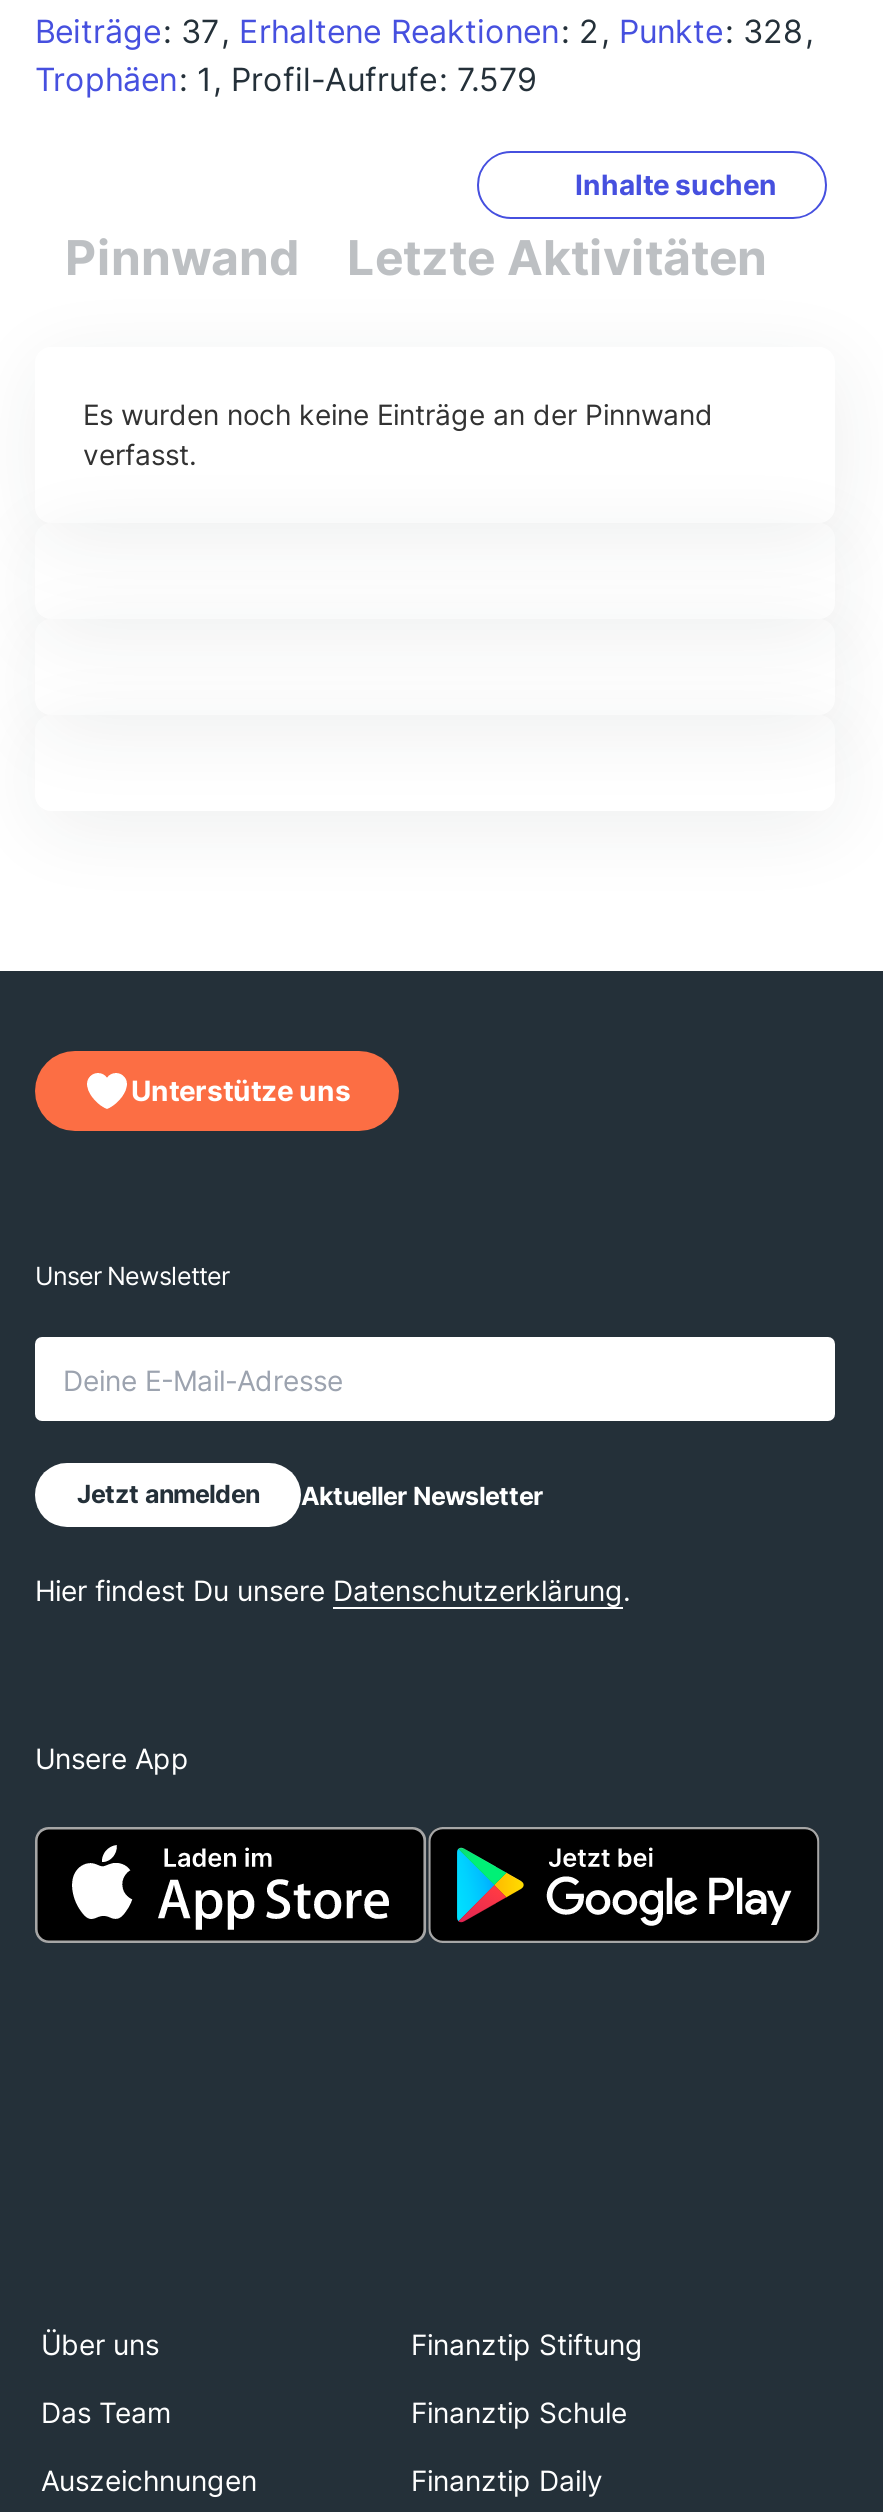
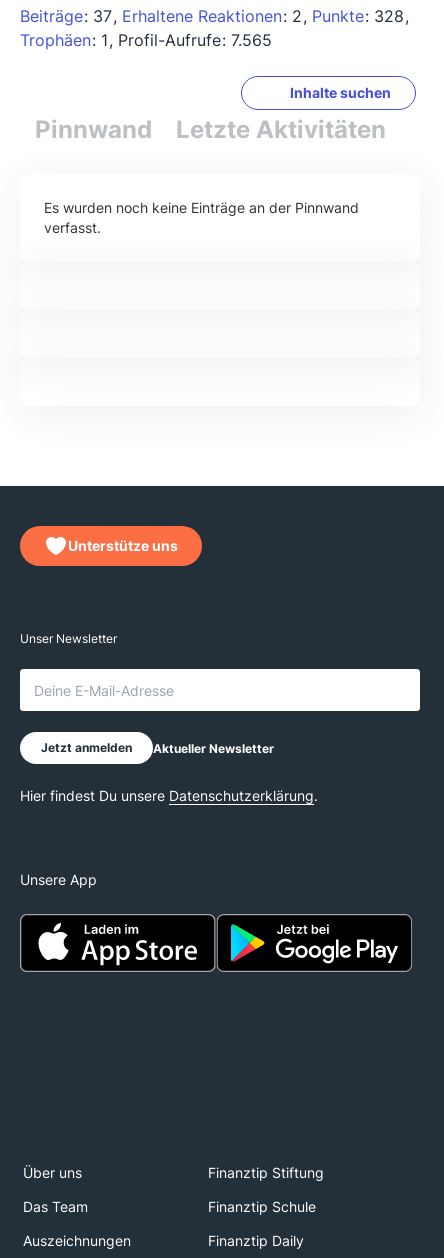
- Trophäen 1 Profil-Aufrufe 7.579
+ Trophäen 1 Profil-Aufrufe 7.565
